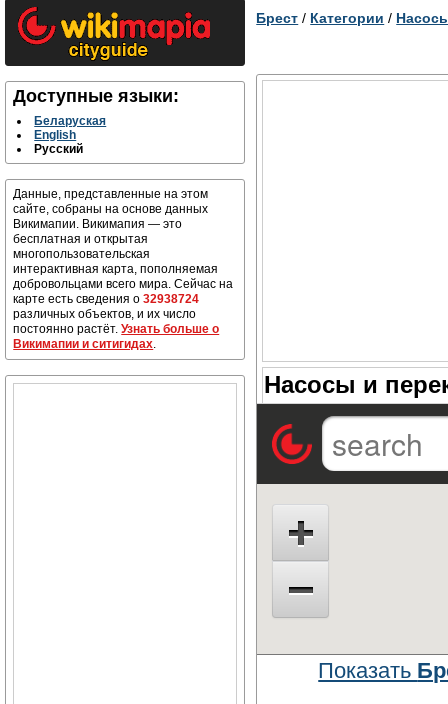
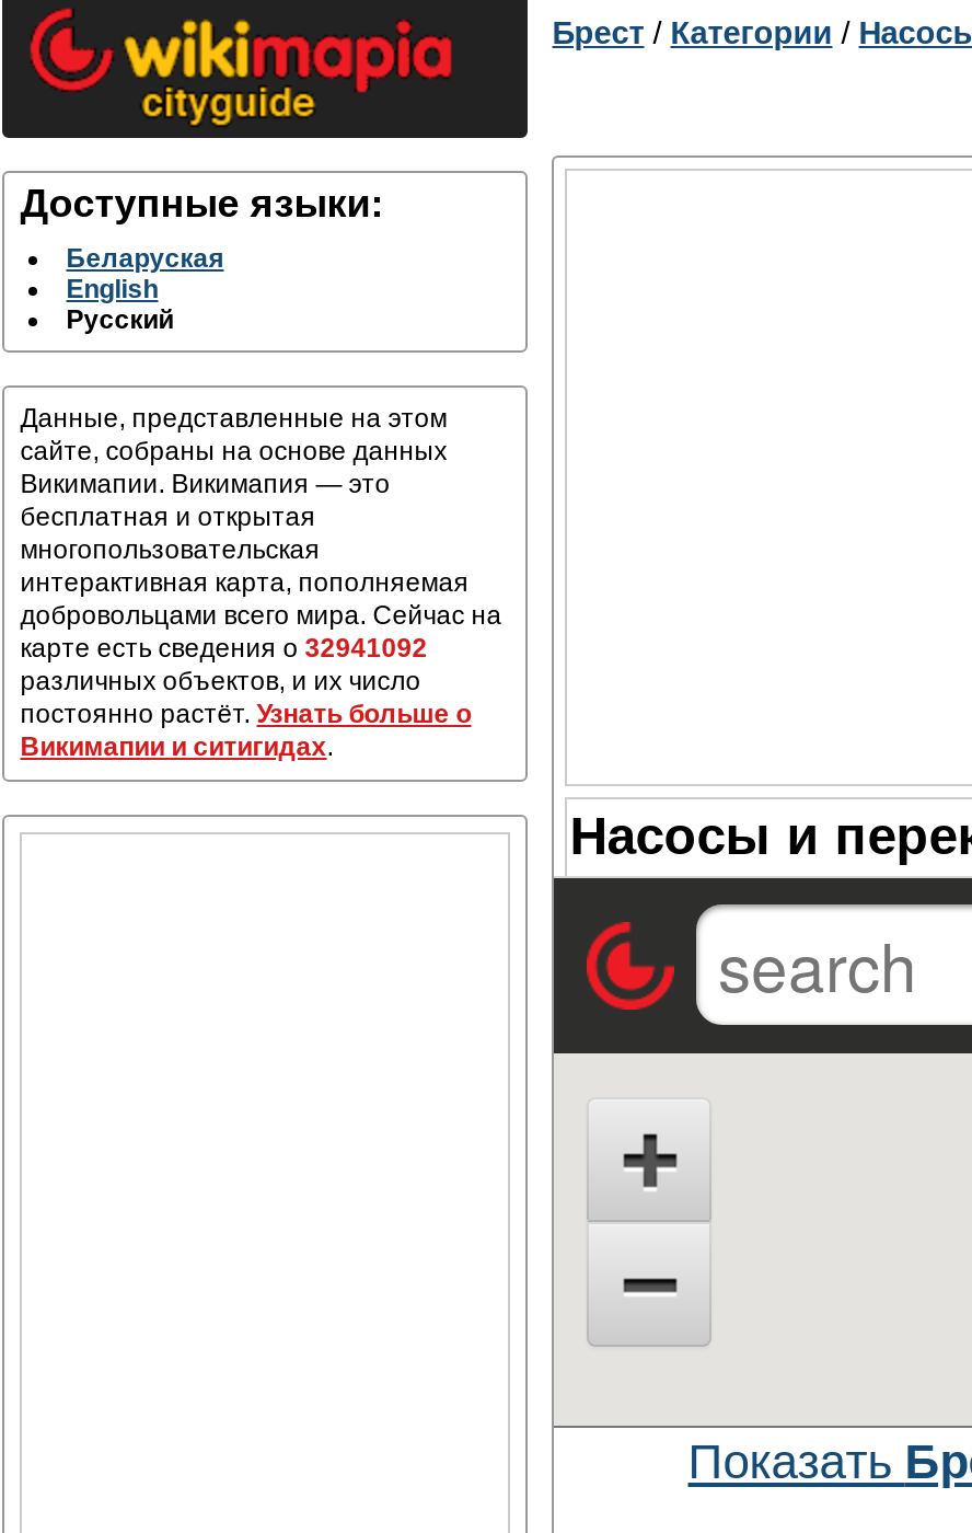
- карте есть сведения о 32938724
+ карте есть сведения о 32941092
